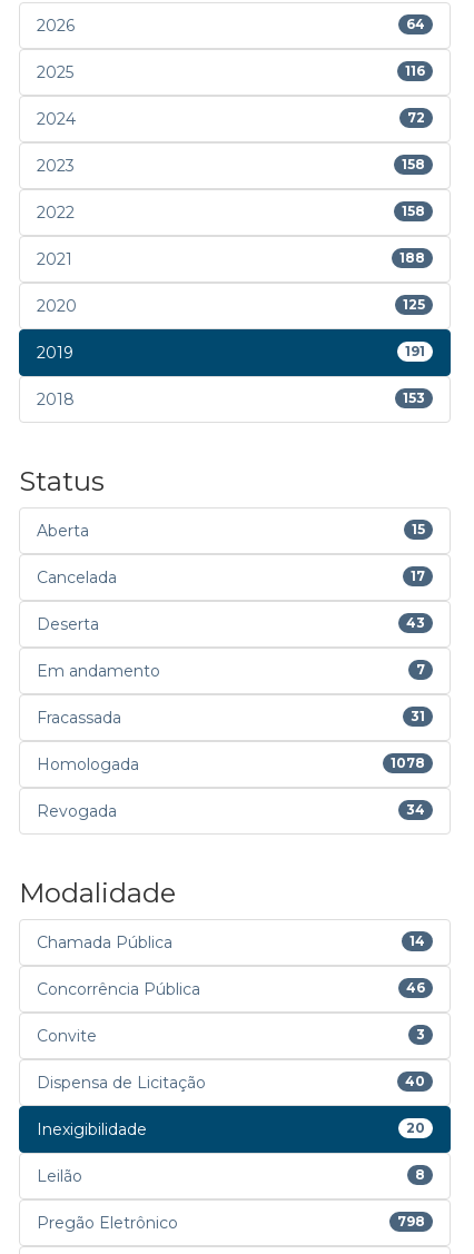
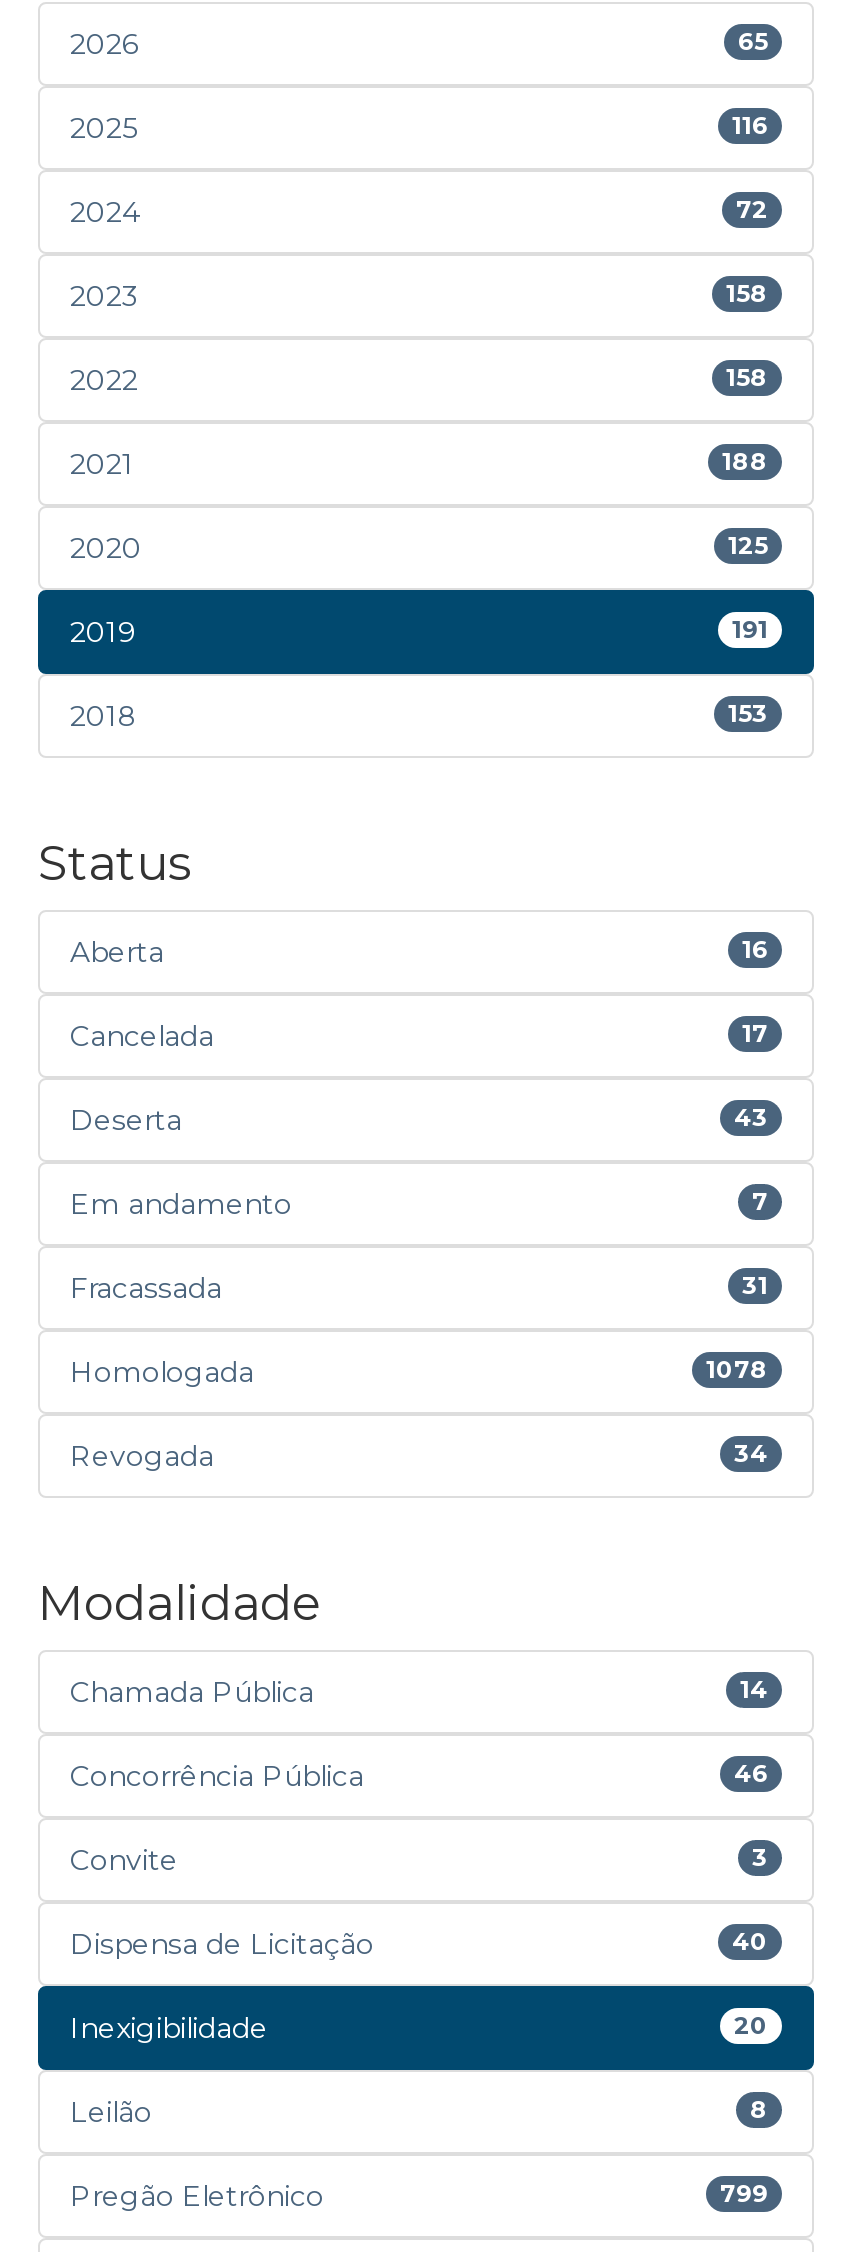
- 64
+ 65

- 15
+ 16

- 798
+ 799
